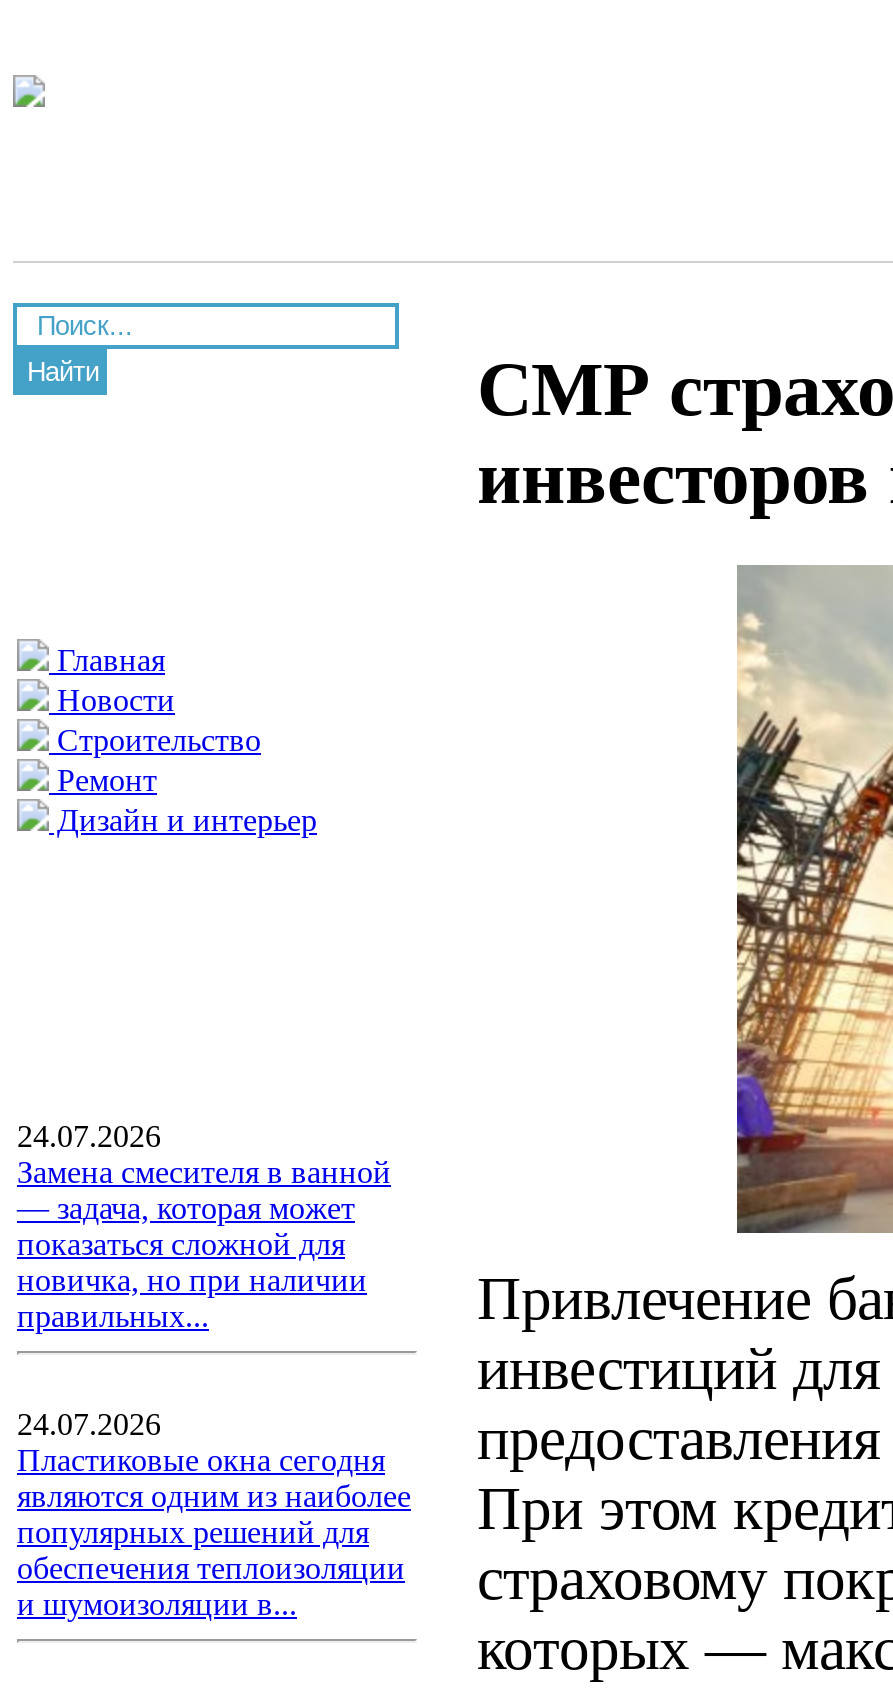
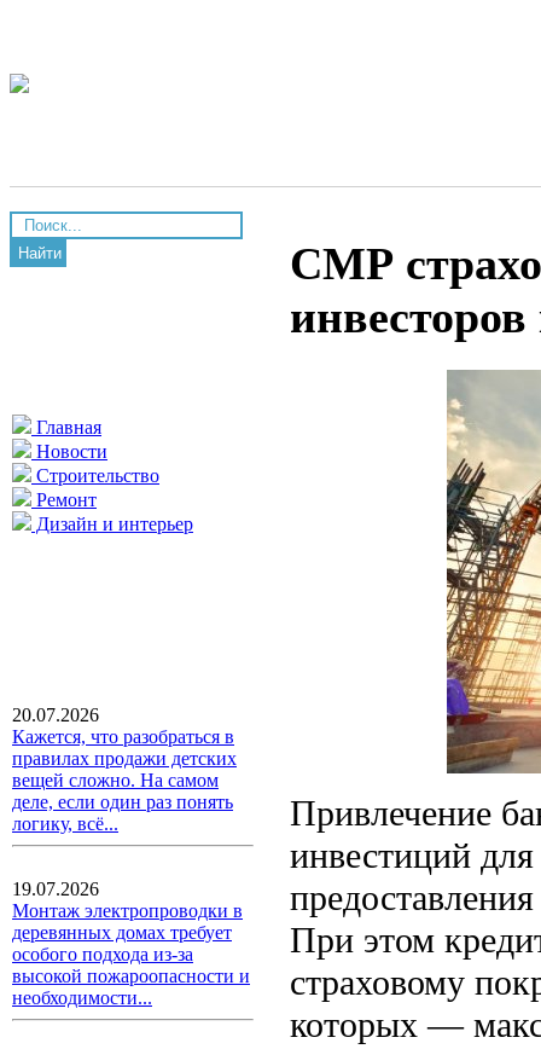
- 24.07.2026
- Замена смесителя в ванной
- — задача, которая может
- показаться сложной для
- новичка, но при наличии
- правильных...
+ 20.07.2026
+ Кажется, что разобраться в
+ правилах продажи детских
+ вещей сложно. На самом
+ деле, если один раз понять
+ логику, всё...

- 24.07.2026
- Пластиковые окна сегодня
- являются одним из наиболее
- популярных решений для
- обеспечения теплоизоляции
- и шумоизоляции в...
+ 19.07.2026
+ Монтаж электропроводки в
+ деревянных домах требует
+ особого подхода из-за
+ высокой пожароопасности и
+ необходимости...
